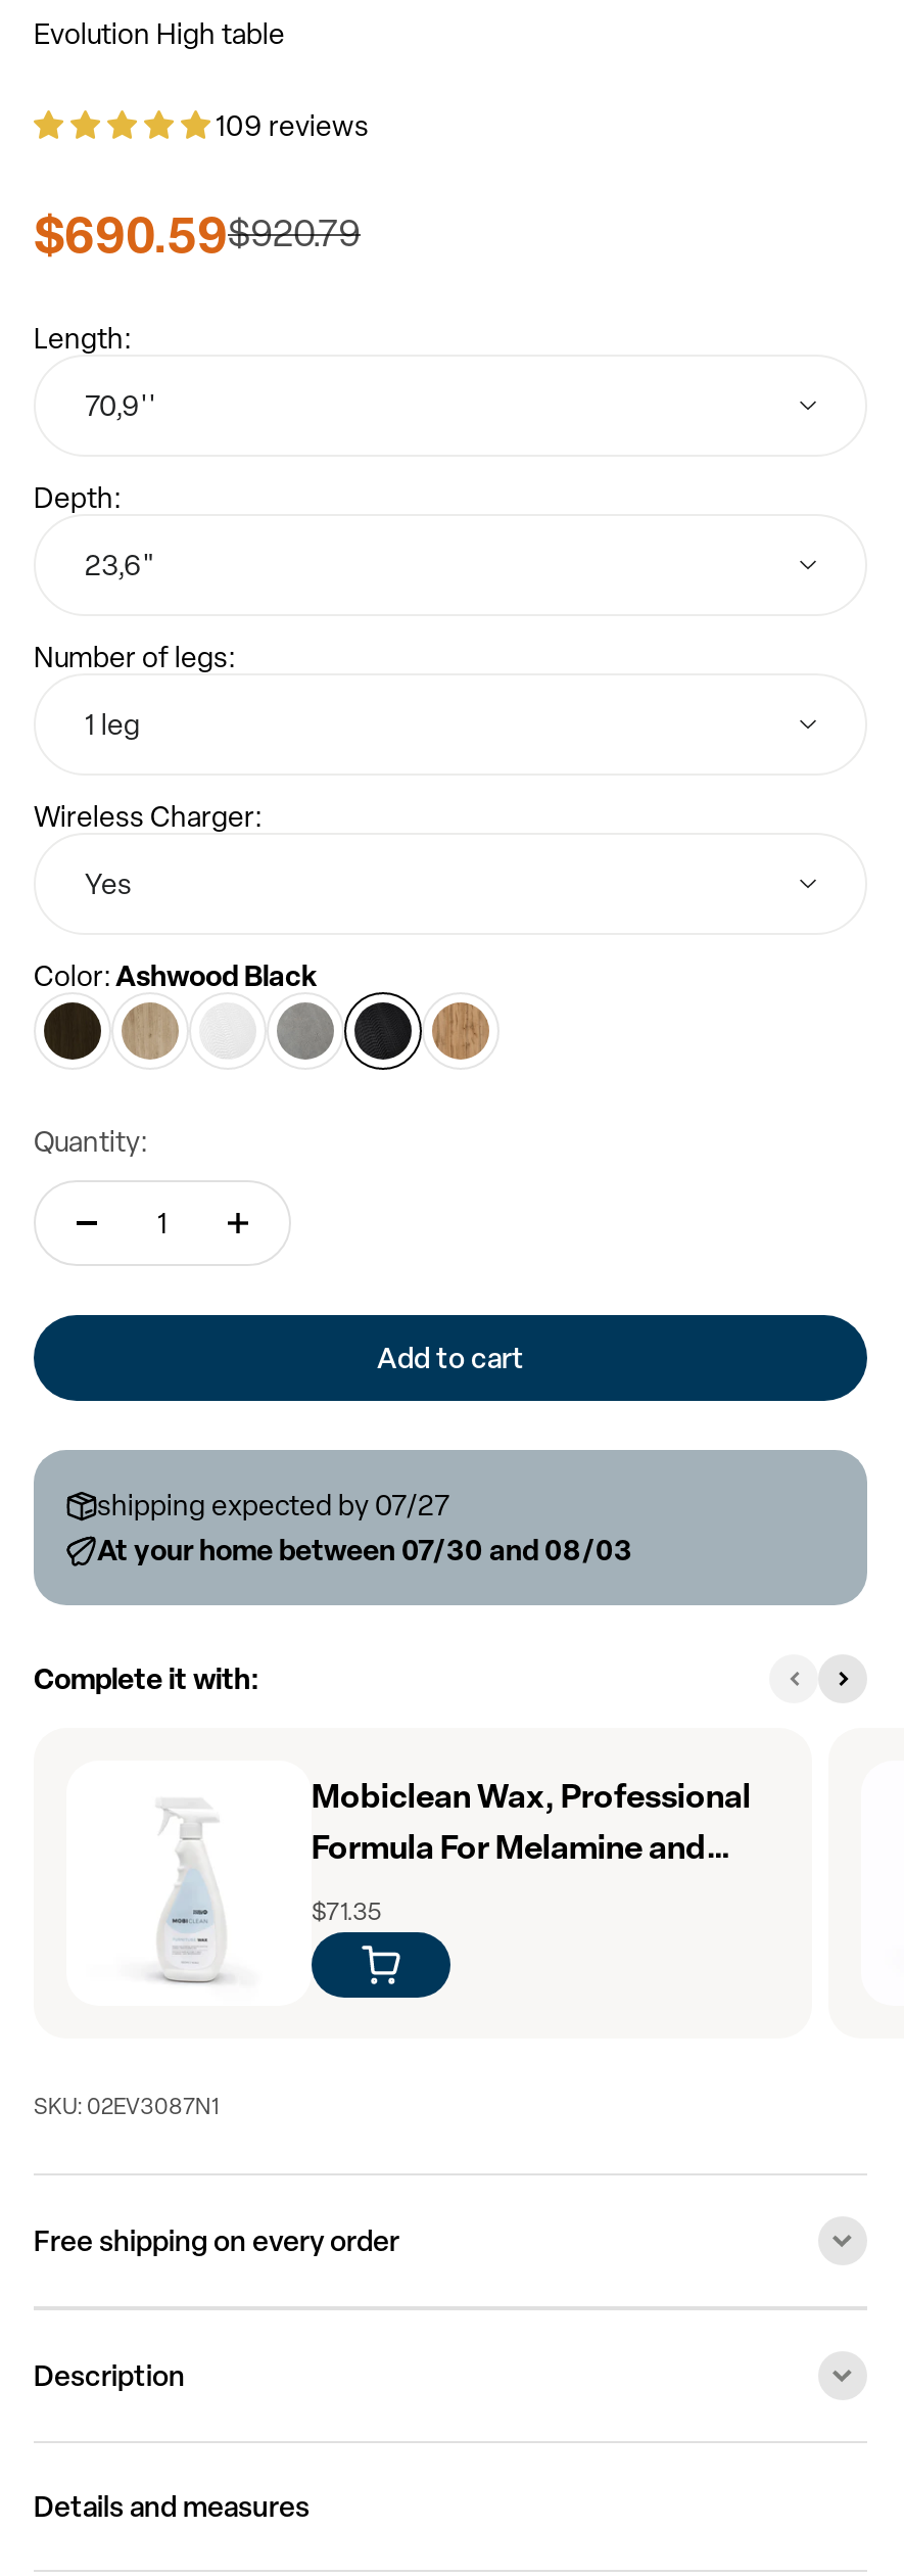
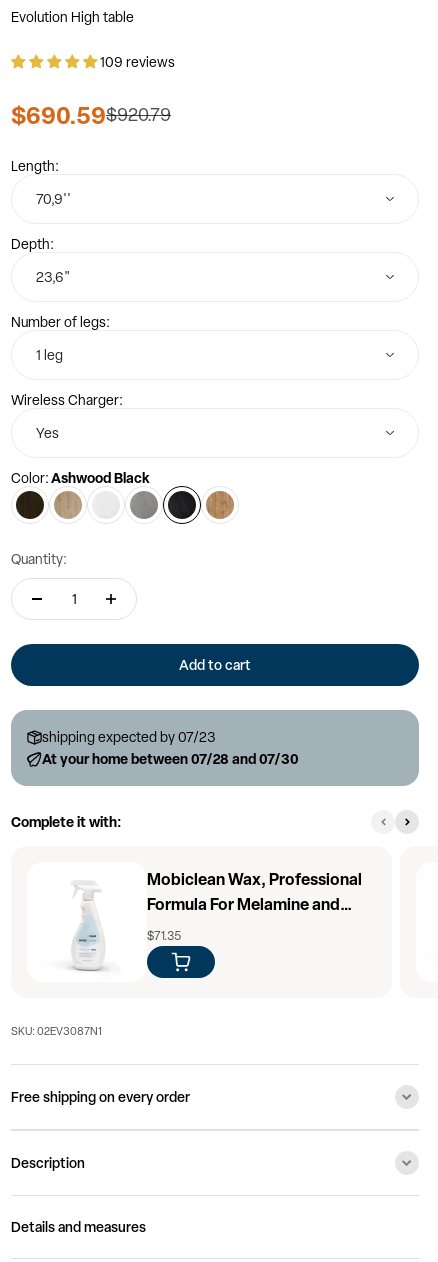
- shipping expected by 07/27
+ shipping expected by 07/23

- At your home between 07/30 and 08/03
+ At your home between 07/28 and 07/30
